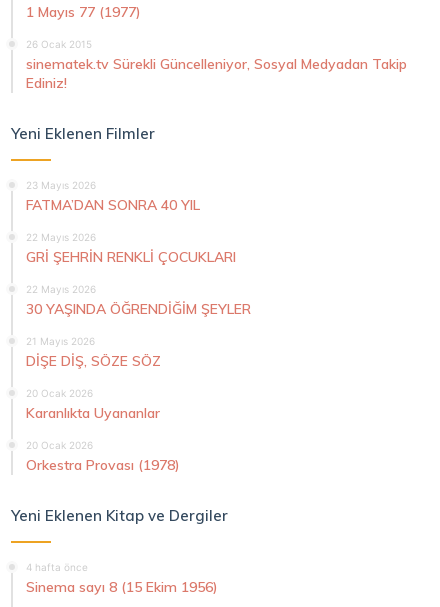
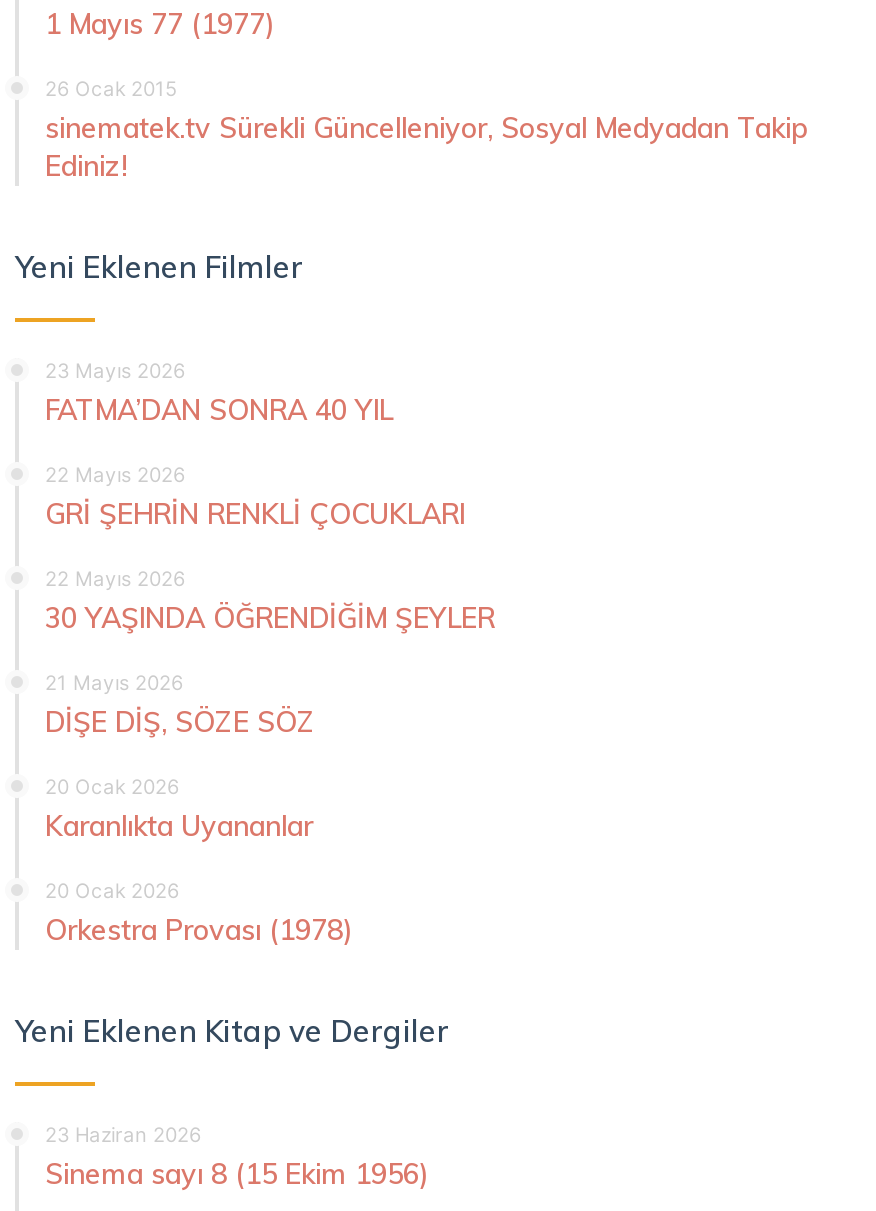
- 4 hafta önce
+ 23 Haziran 2026
